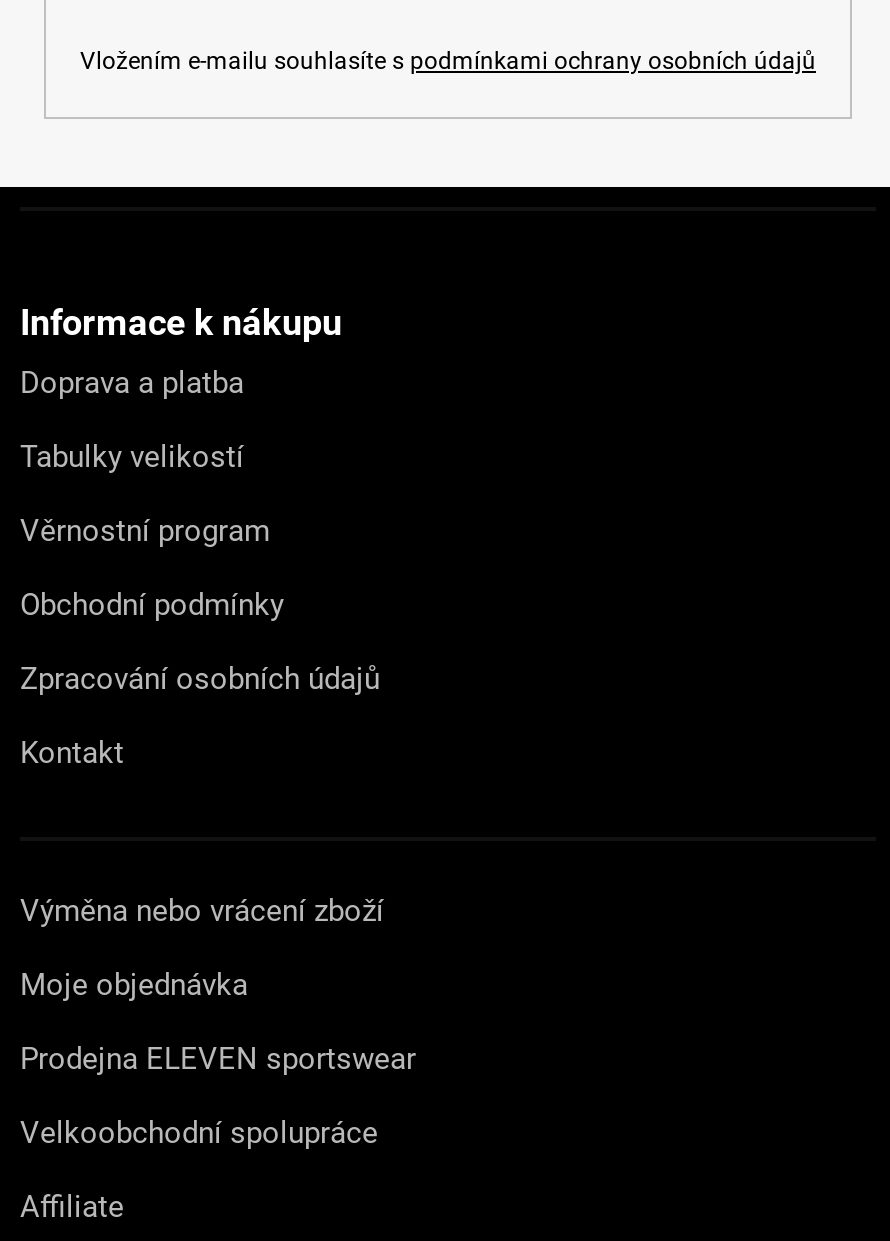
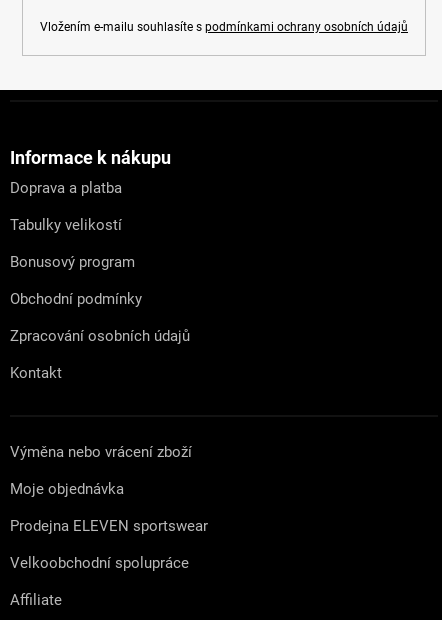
- Věrnostní program
+ Bonusový program
